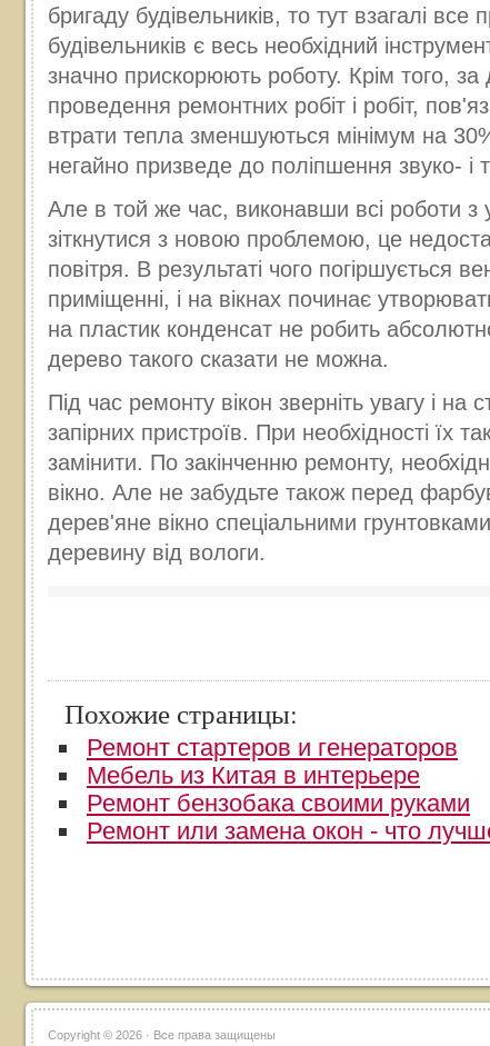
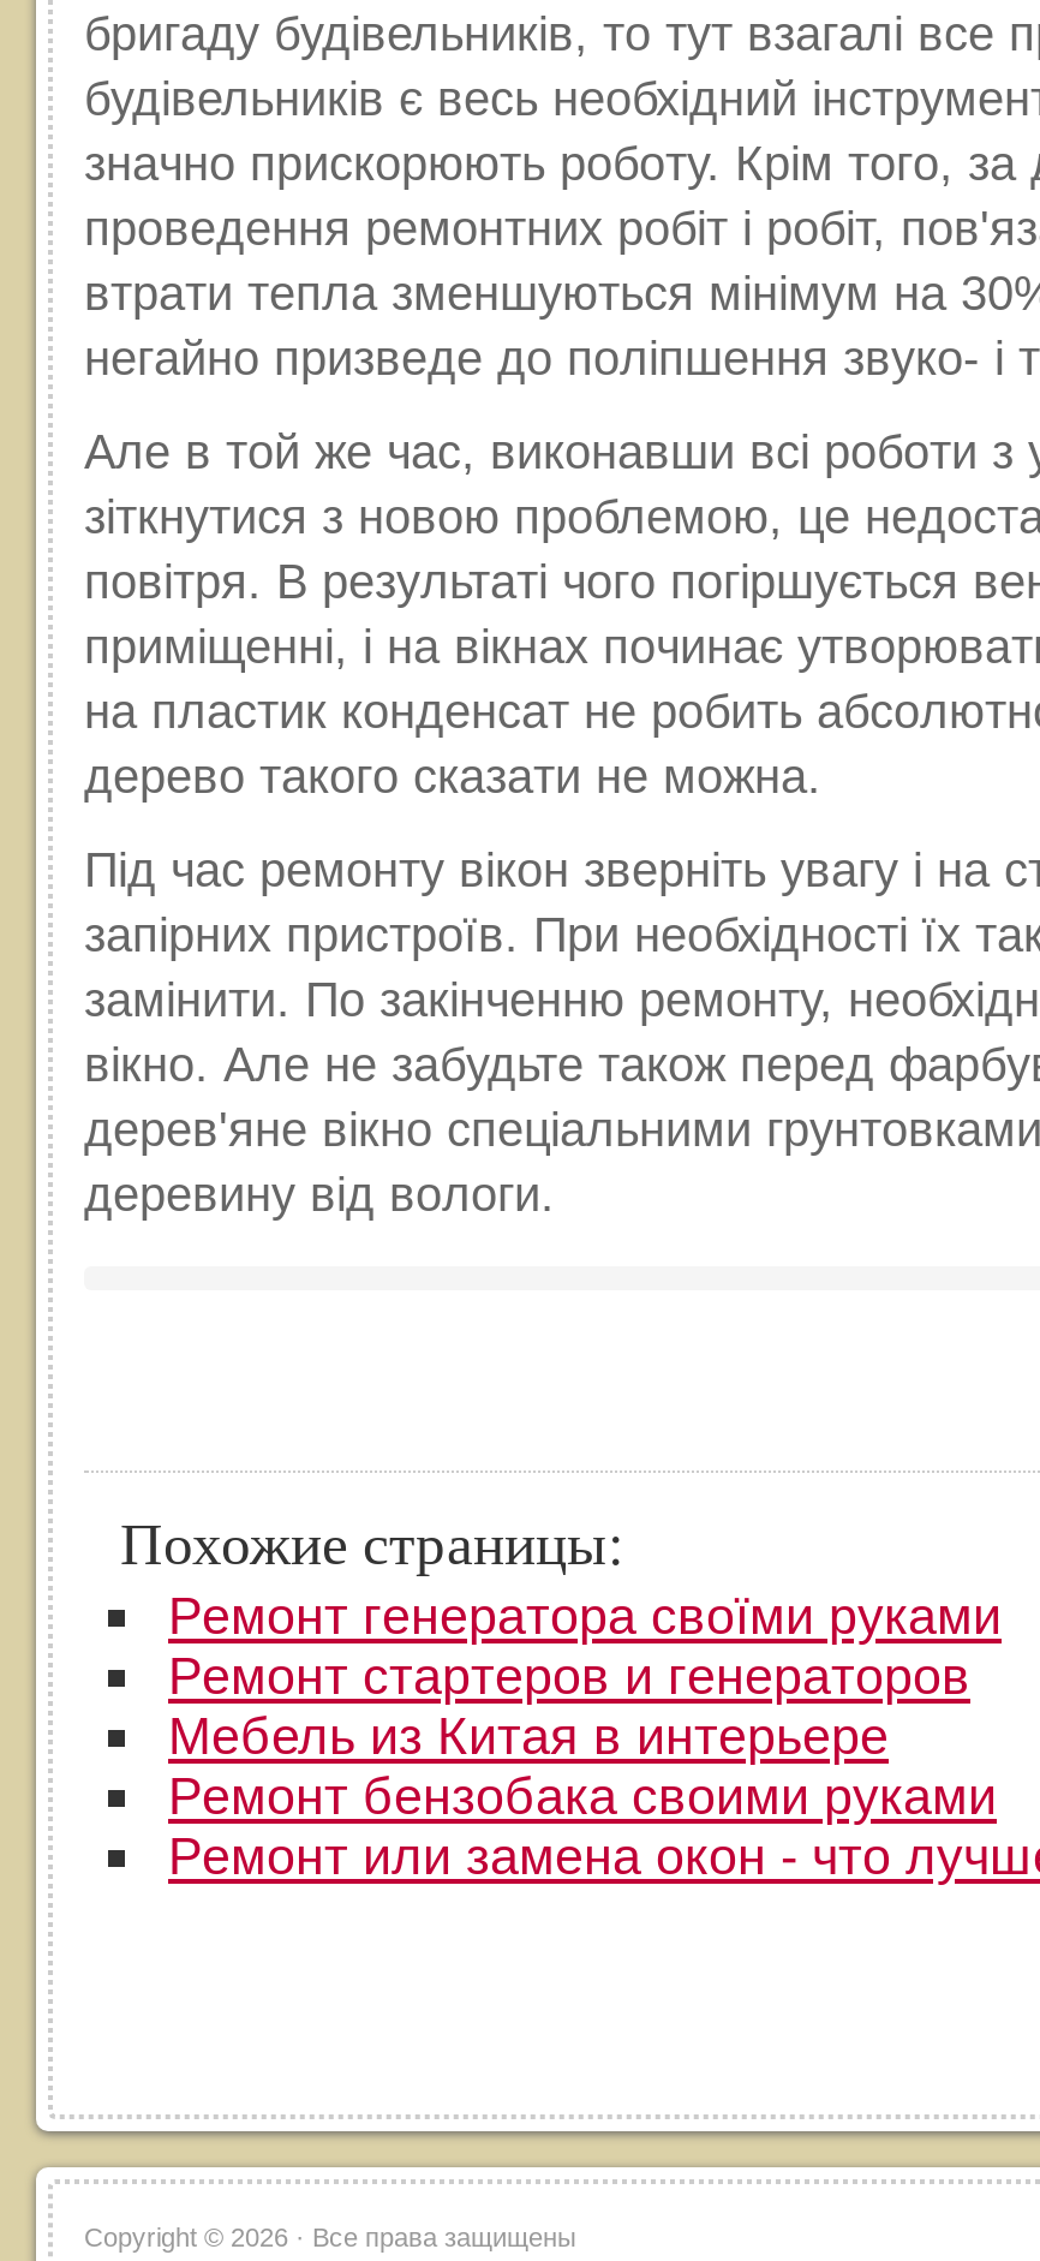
+ Ремонт генератора своїми руками

moved down: Ремонт стартеров и генераторов | Мебель из Китая в интерьере | Ремонт бензобака своими руками
